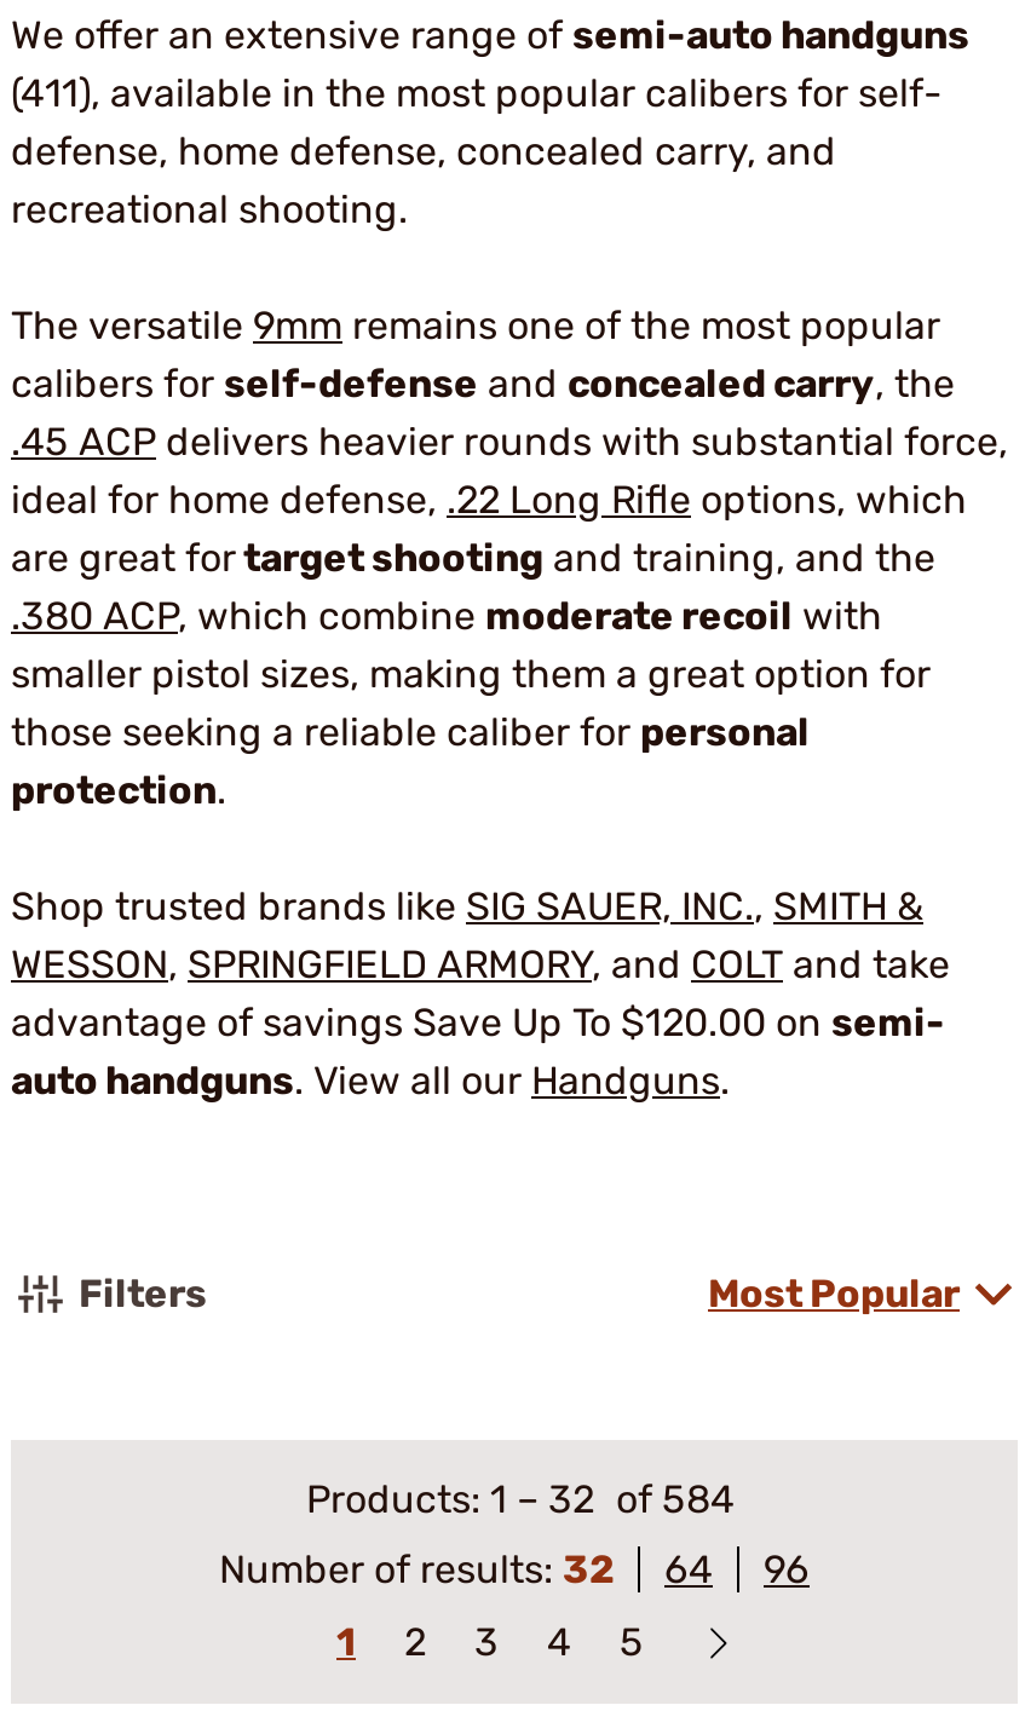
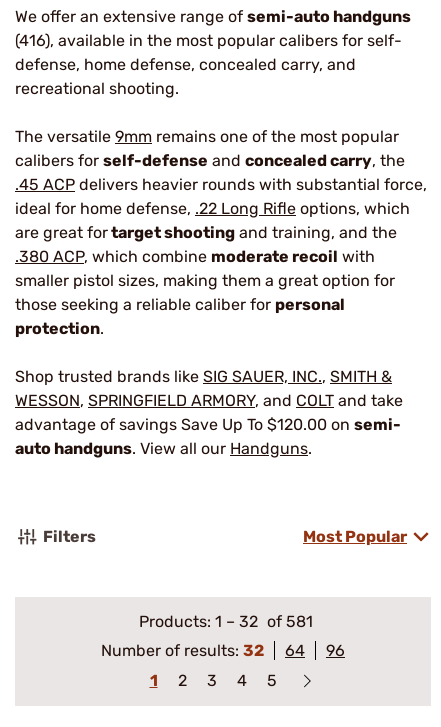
- (411), available in the most popular calibers for self-
+ (416), available in the most popular calibers for self-

- Products: 1 – 32 of 584
+ Products: 1 – 32 of 581
